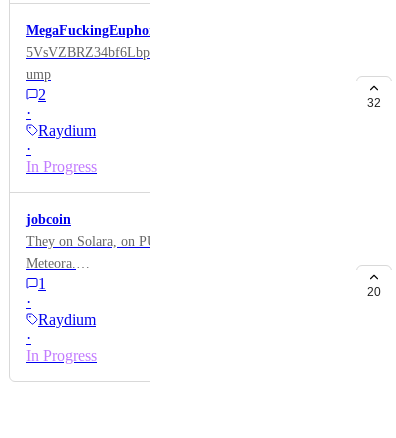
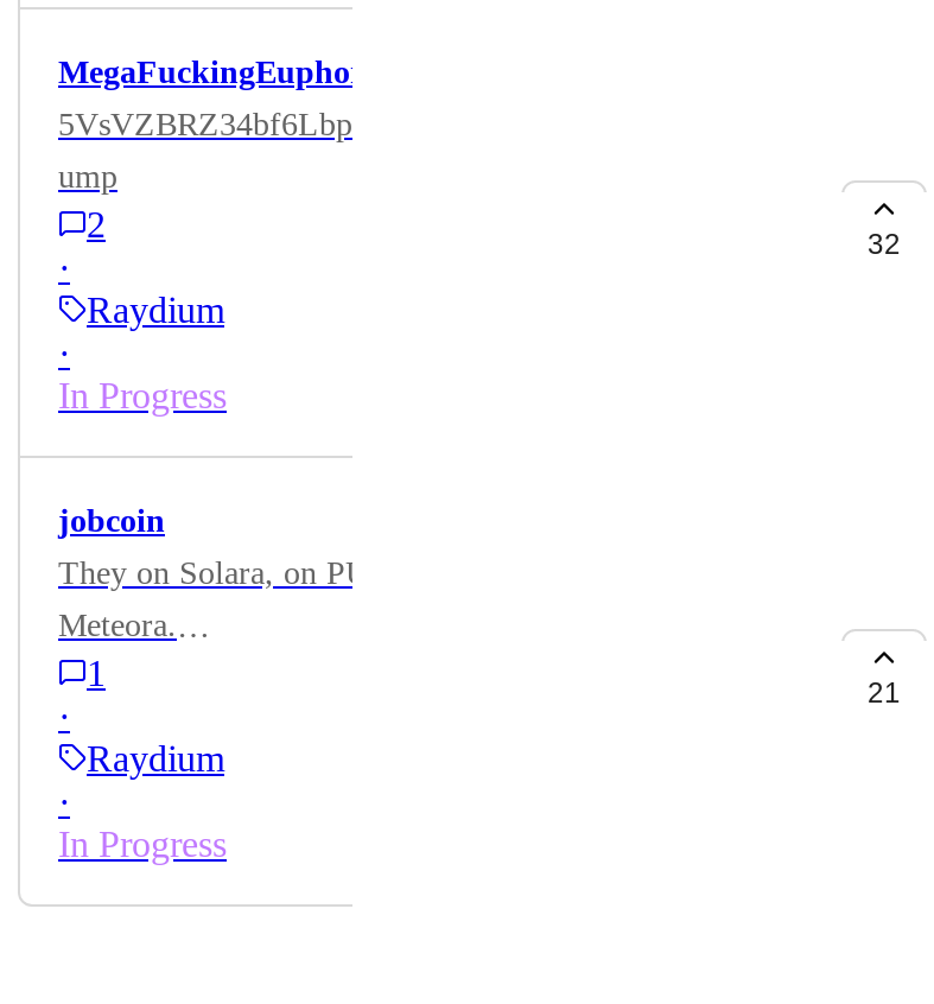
- 20
+ 21
